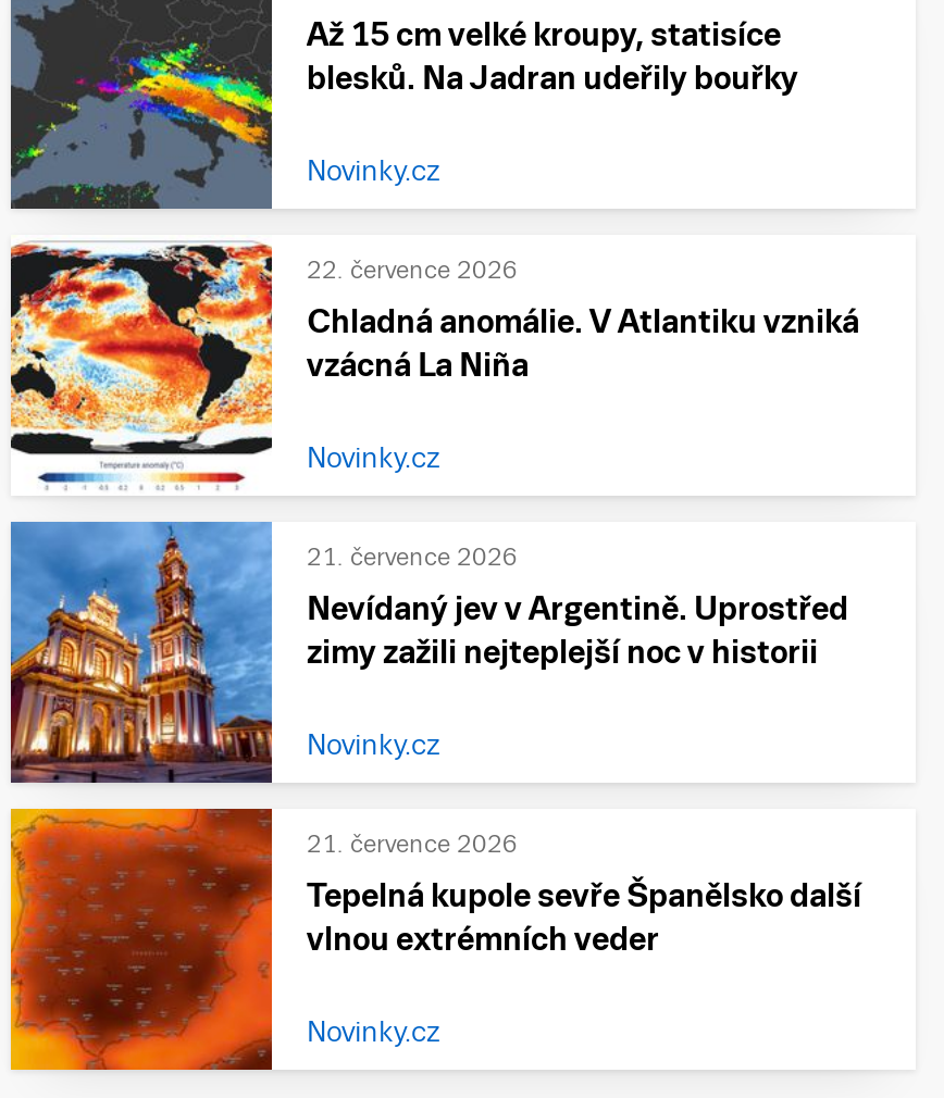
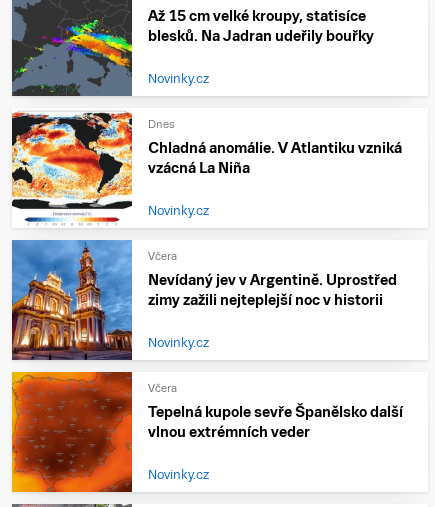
- 22. července 2026
+ Dnes

- 21. července 2026
+ Včera

- 21. července 2026
+ Včera
